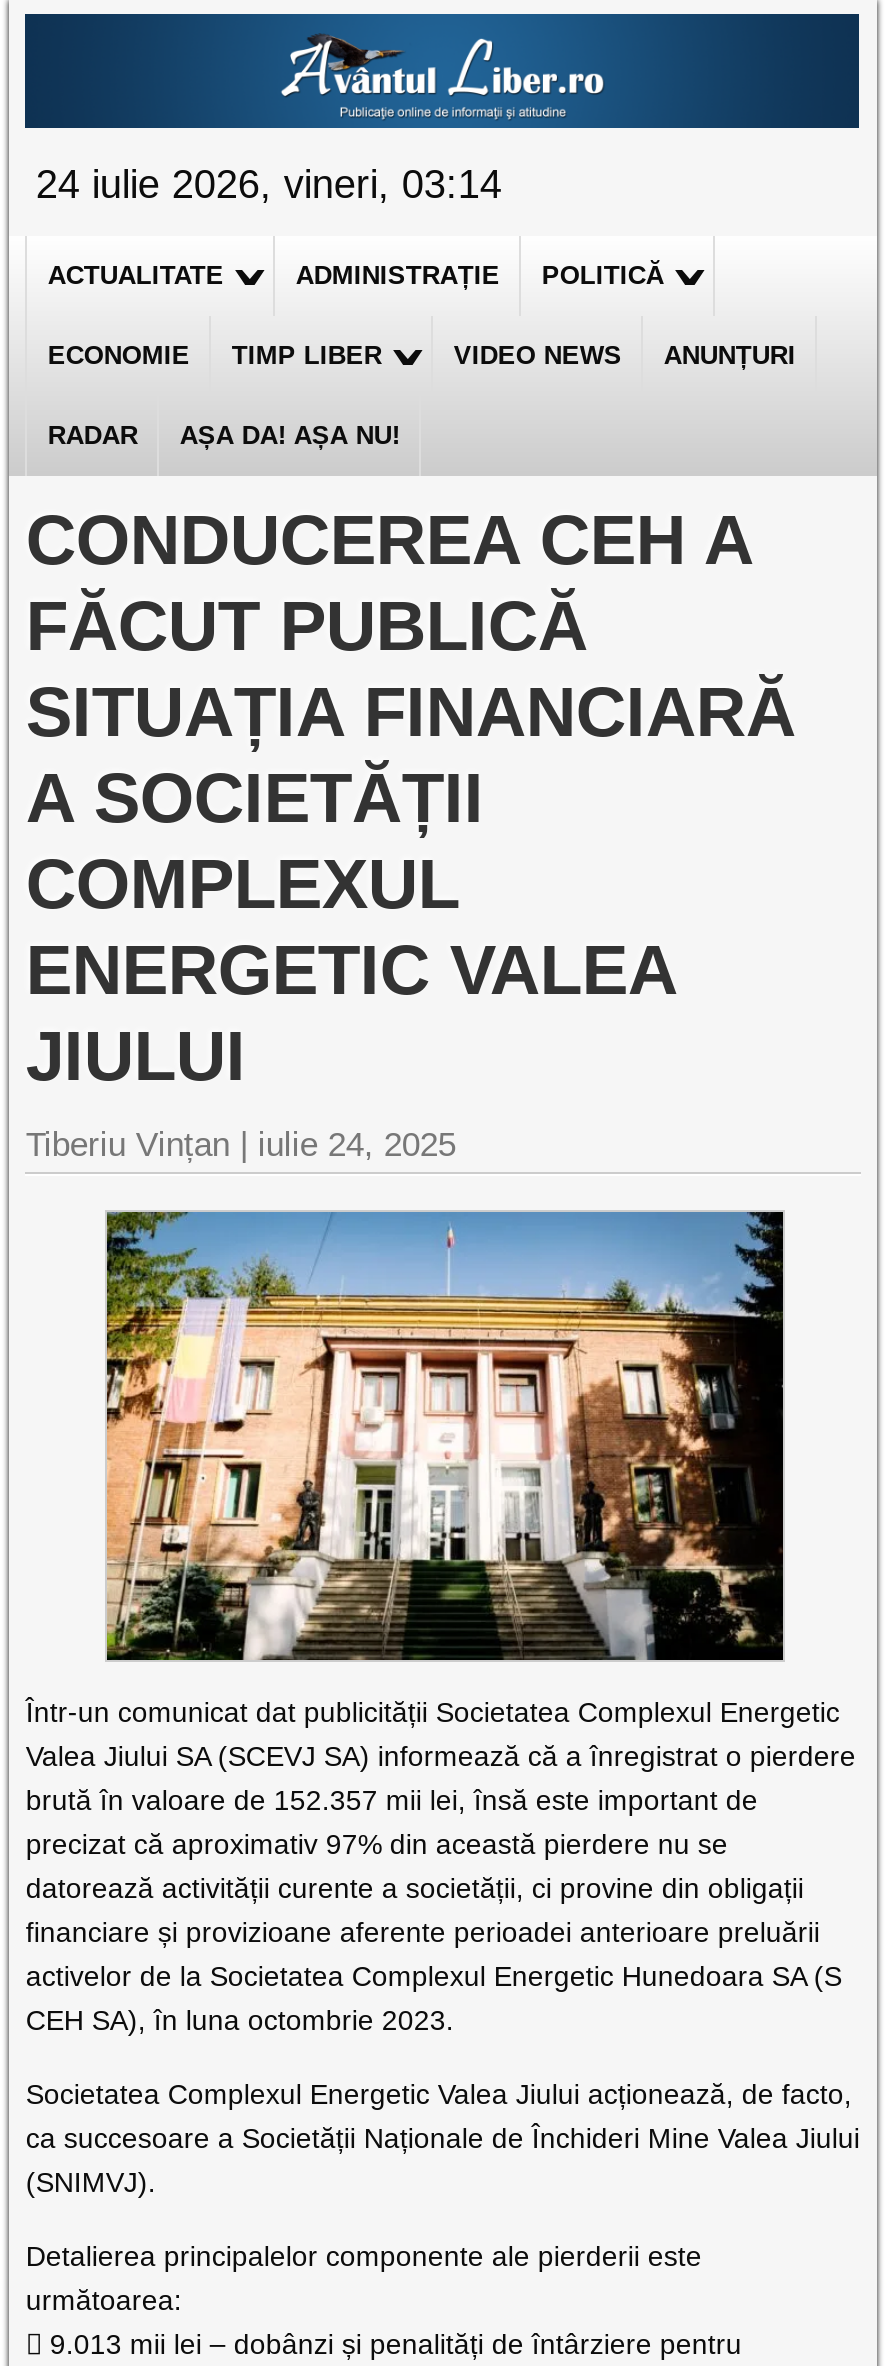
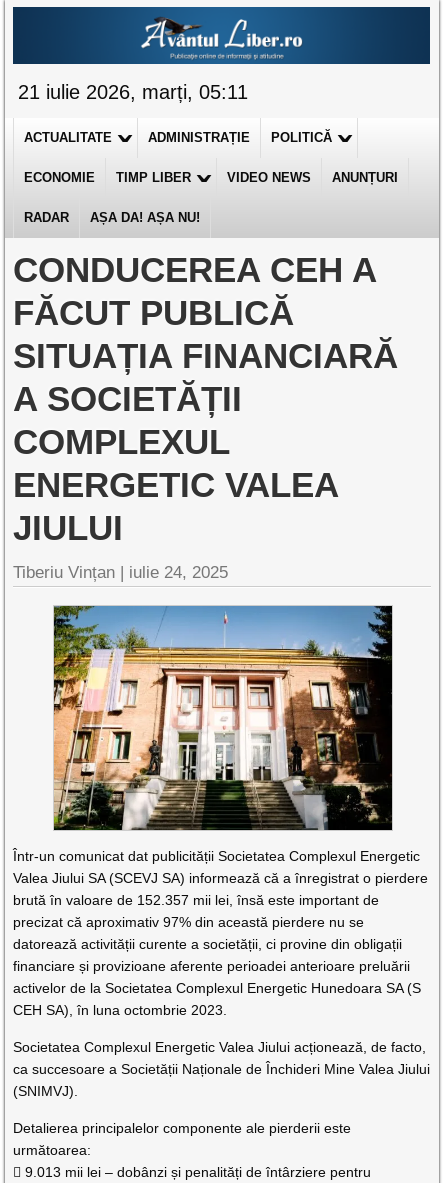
- 24 iulie 2026, vineri, 03:14
+ 21 iulie 2026, marți, 05:11
